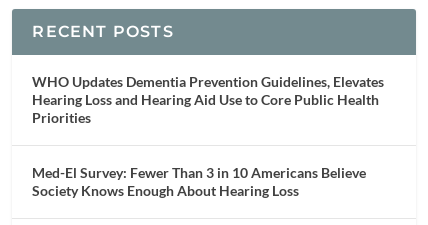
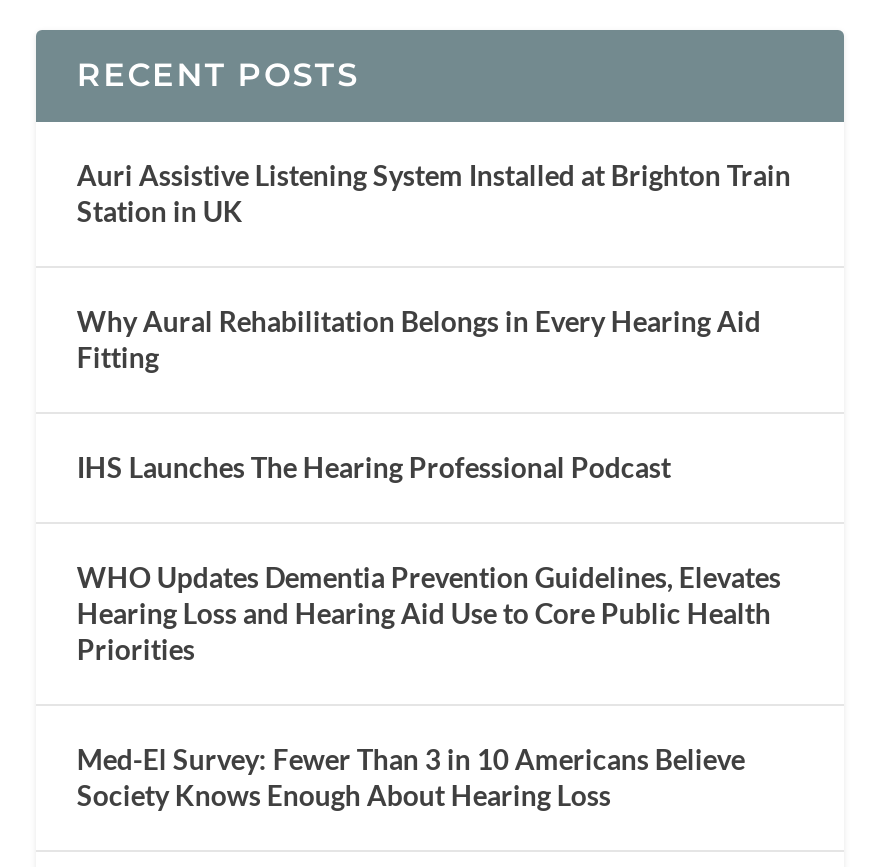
+ Auri Assistive Listening System Installed at Brighton Train
+ Station in UK
+ Why Aural Rehabilitation Belongs in Every Hearing Aid
+ Fitting
+ IHS Launches The Hearing Professional Podcast
